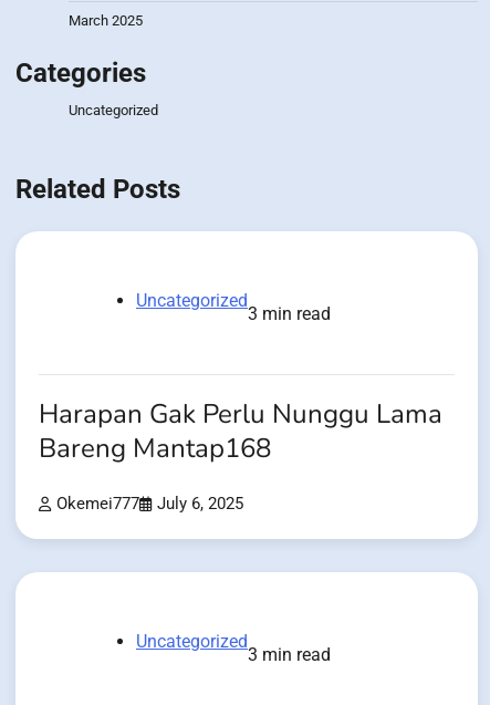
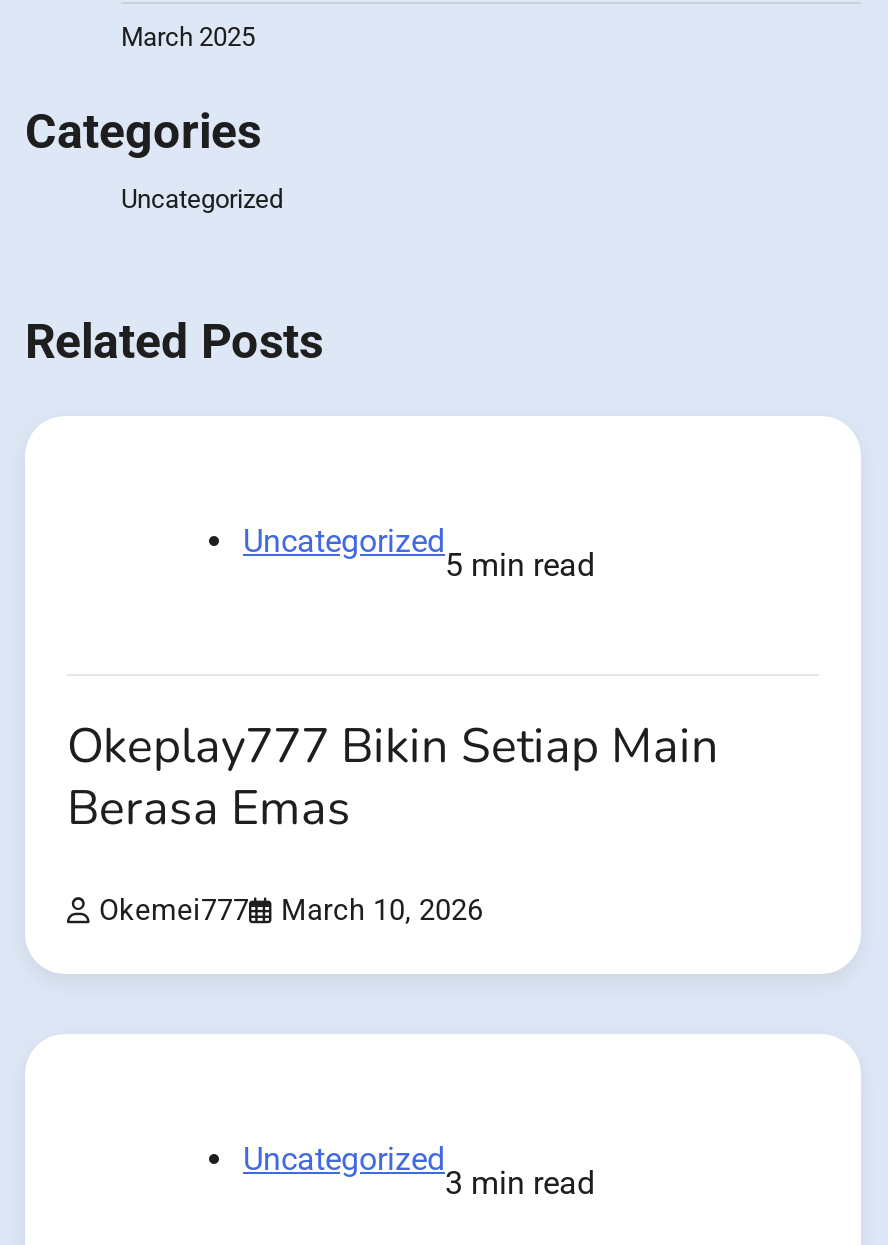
- 3 min read
+ 5 min read

- Harapan Gak Perlu Nunggu Lama
- Bareng Mantap168
+ Okeplay777 Bikin Setiap Main
+ Berasa Emas

- Okemei777 July 6, 2025
+ Okemei777 March 10, 2026
